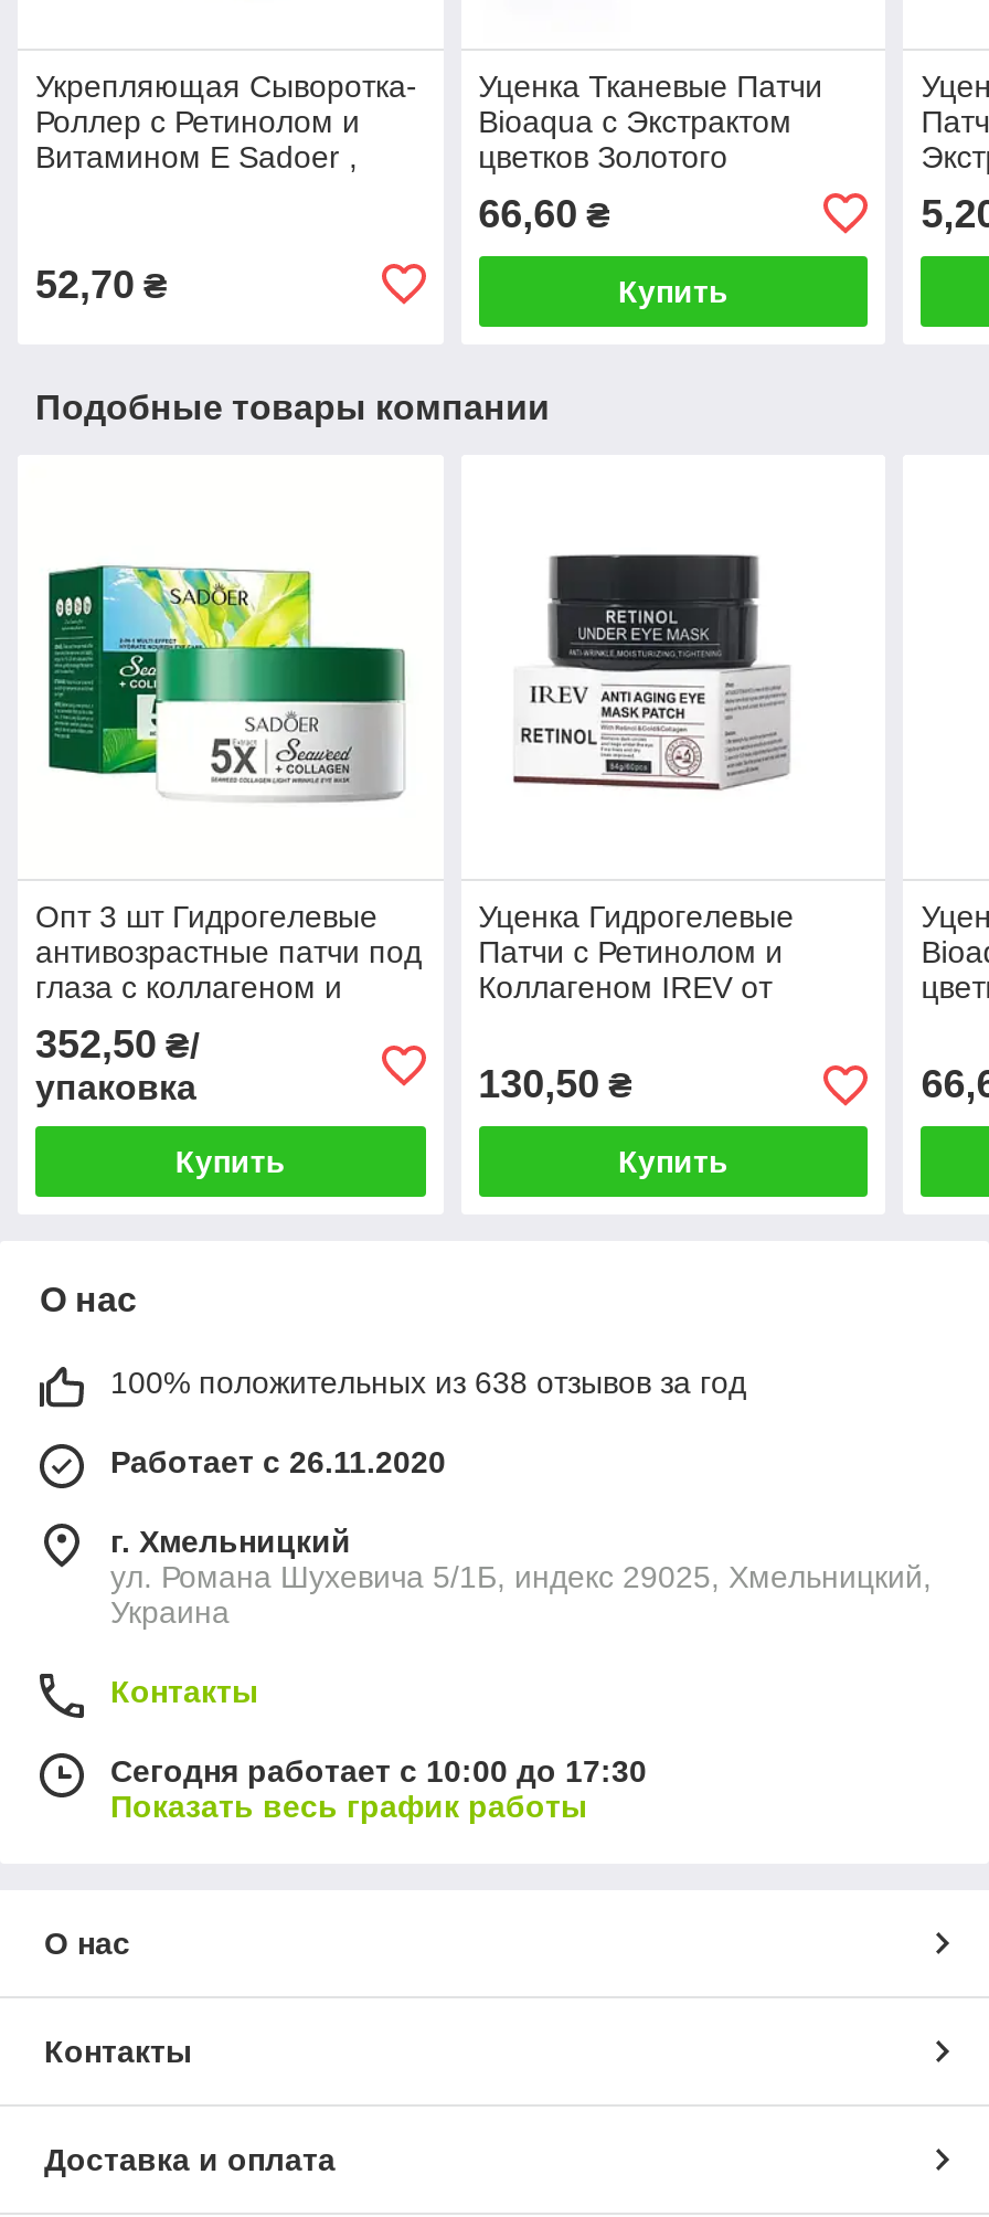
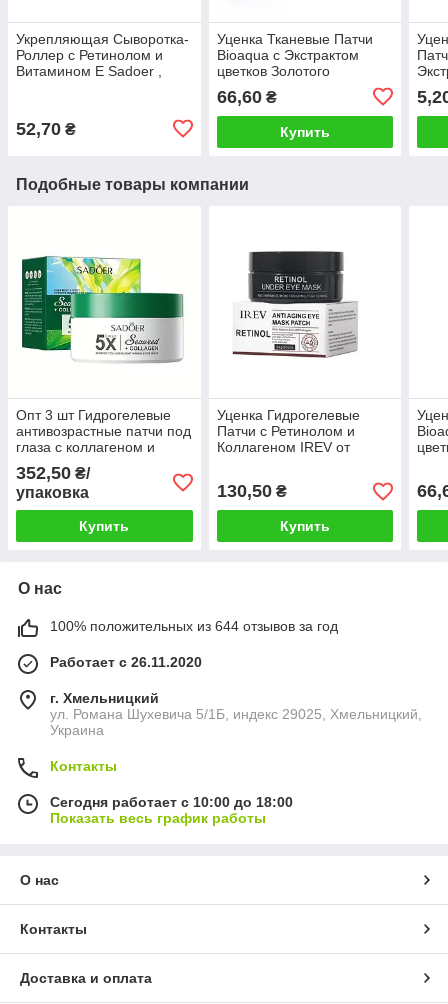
- 100% положительных из 638 отзывов за год
+ 100% положительных из 644 отзывов за год

- Сегодня работает с 10:00 до 17:30
+ Сегодня работает с 10:00 до 18:00
